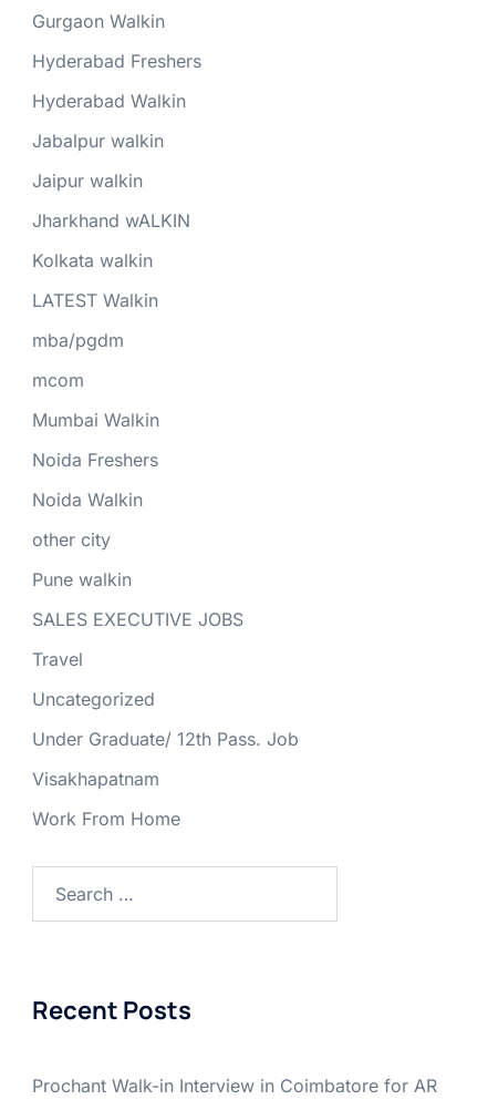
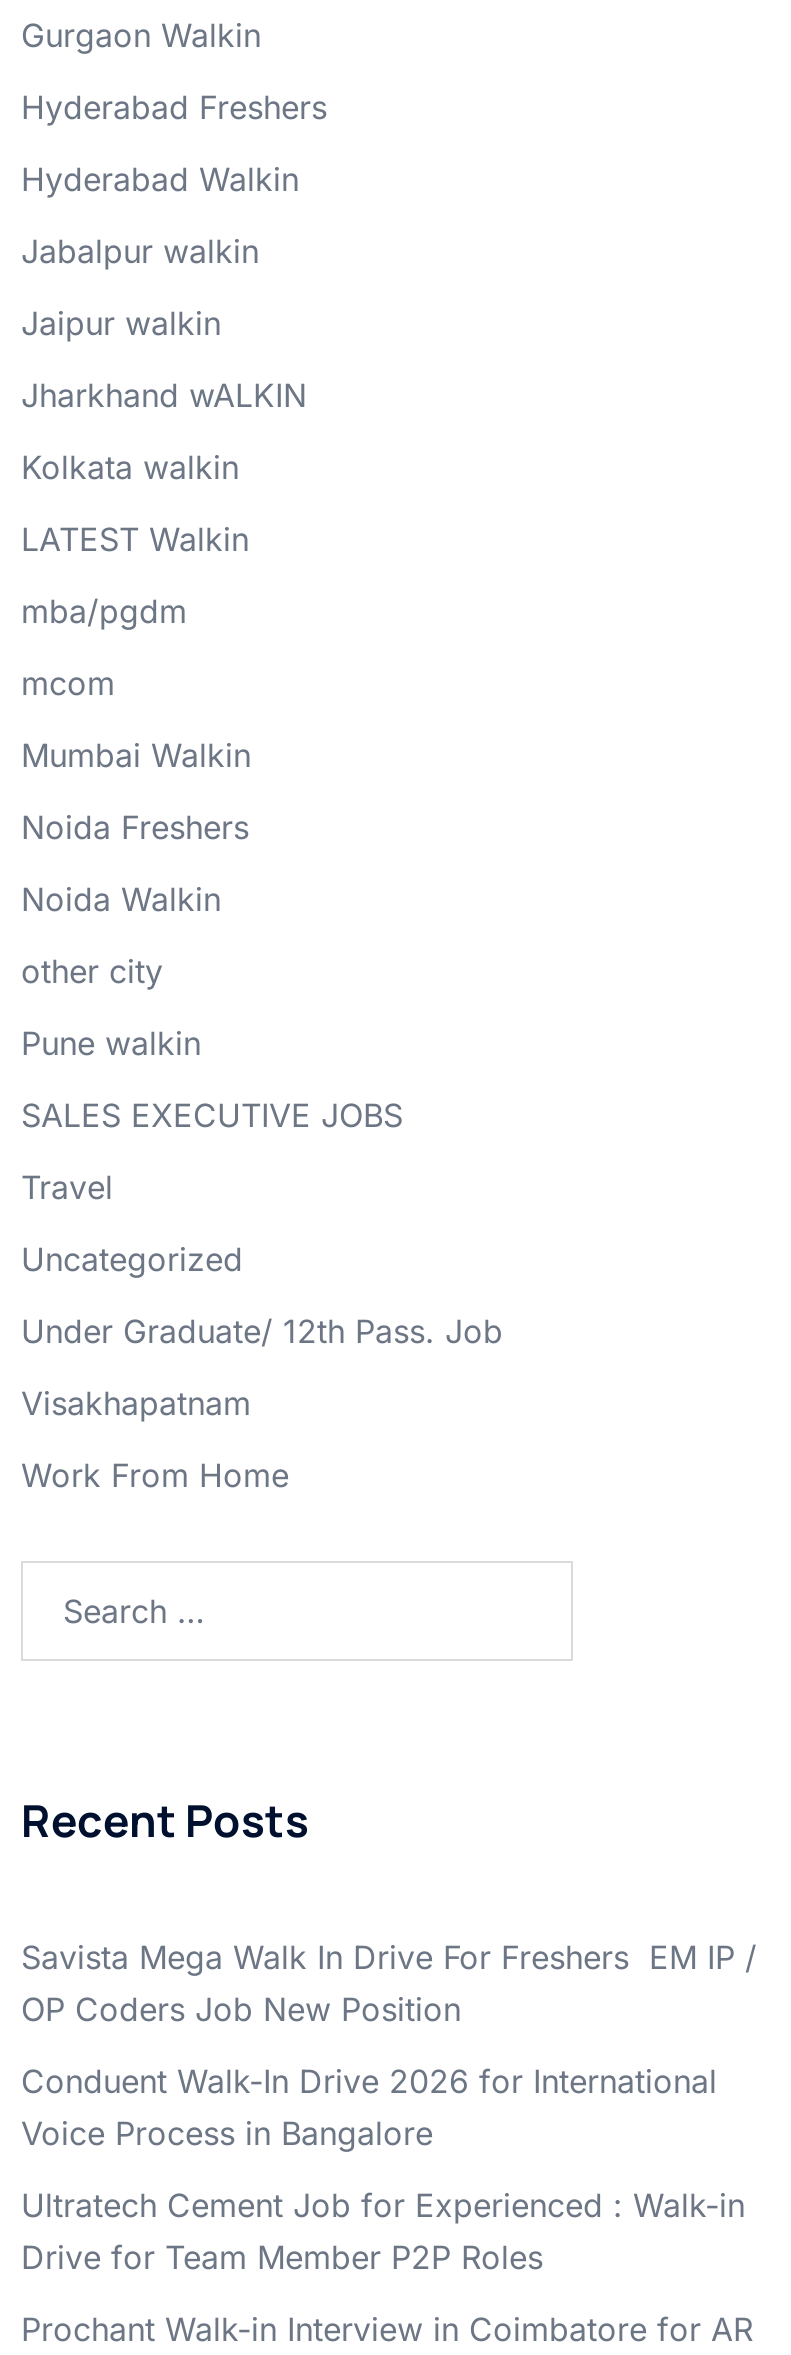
+ Savista Mega Walk In Drive For Freshers EM IP /
+ OP Coders Job New Position
+ Conduent Walk-In Drive 2026 for International
+ Voice Process in Bangalore
+ Ultratech Cement Job for Experienced : Walk-in
+ Drive for Team Member P2P Roles
